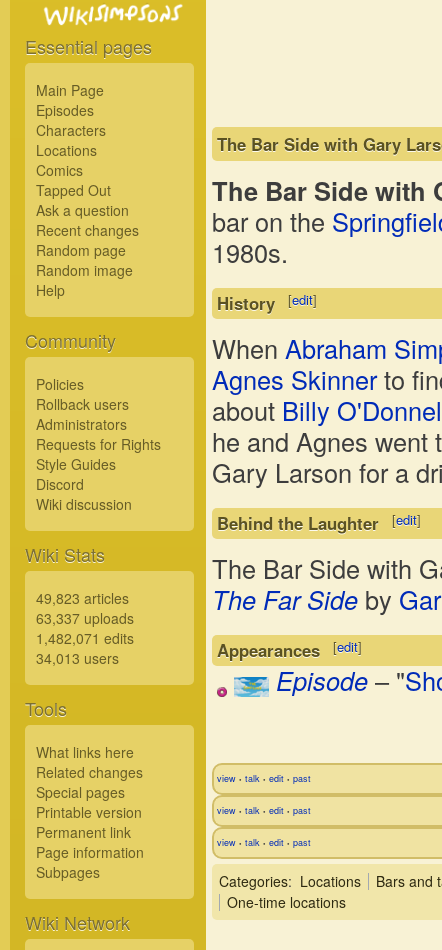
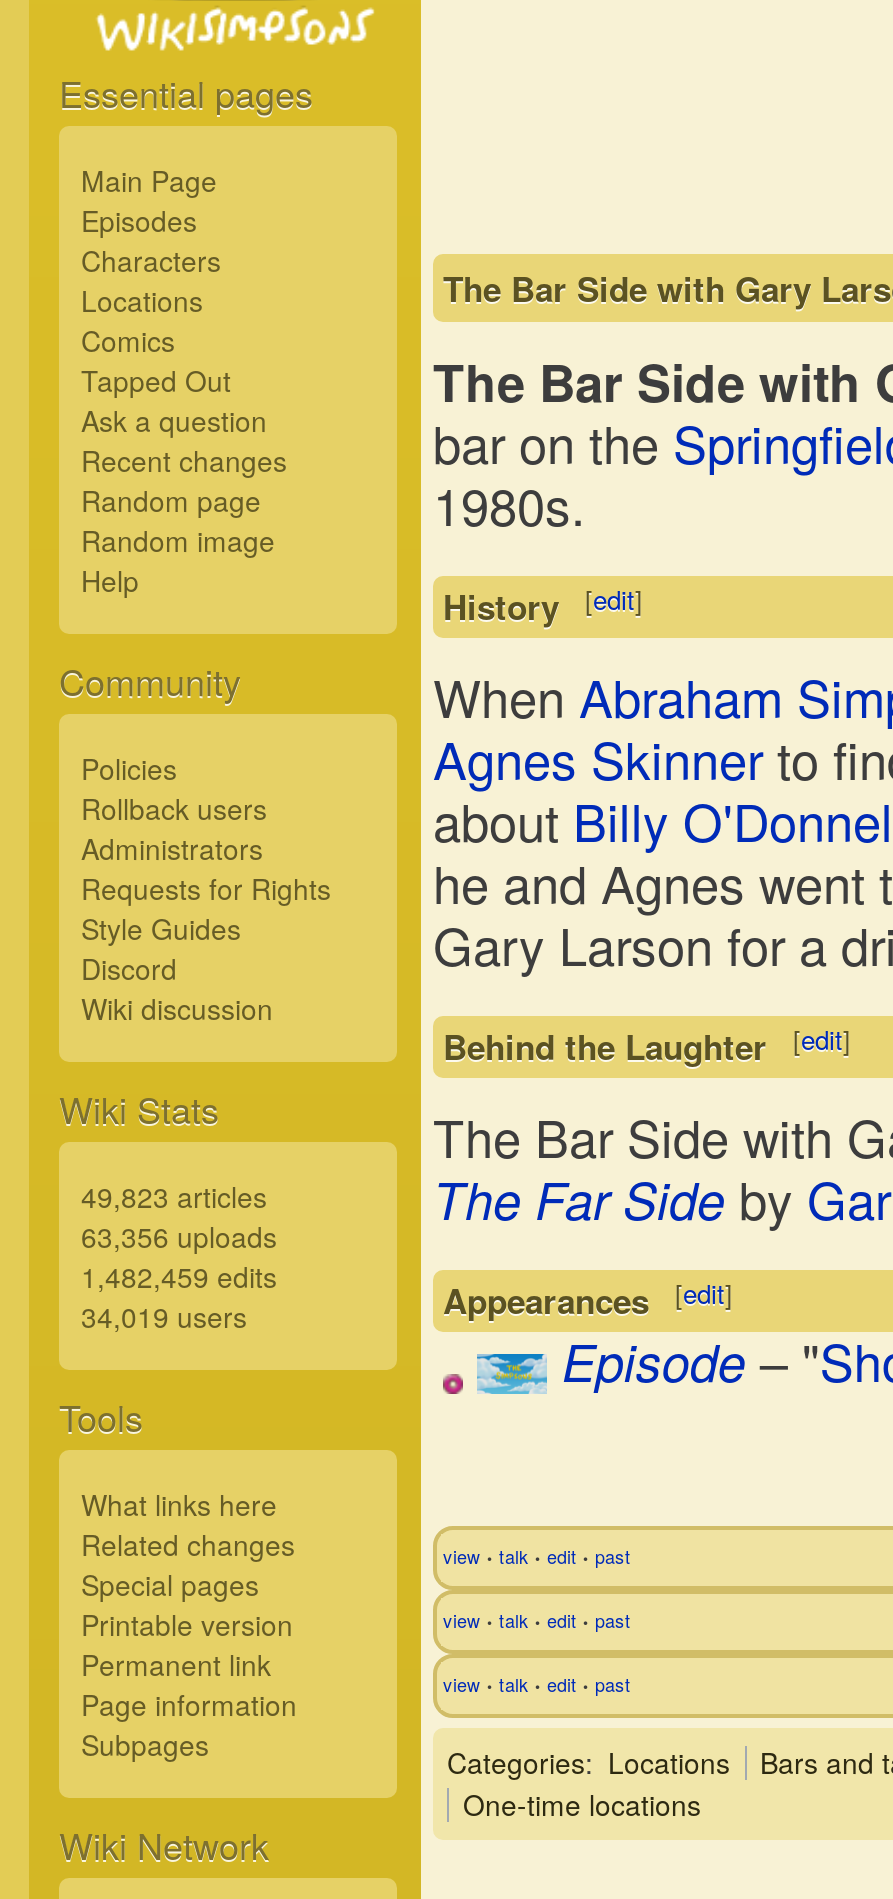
- 63,337 uploads
+ 63,356 uploads

- 1,482,071 edits
+ 1,482,459 edits

- 34,013 users
+ 34,019 users
